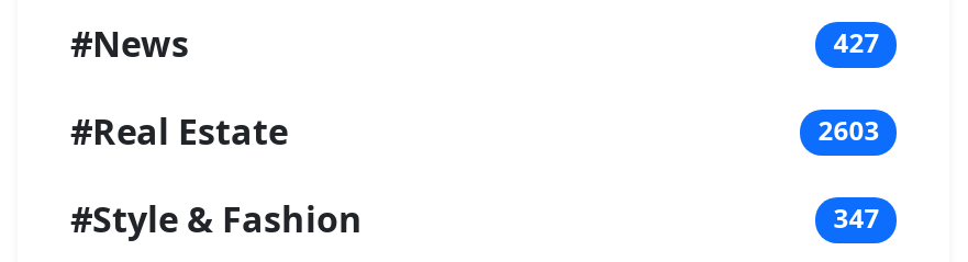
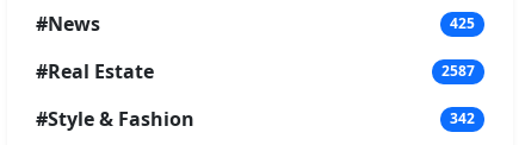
- 427
+ 425

- 2603
+ 2587

- 347
+ 342
